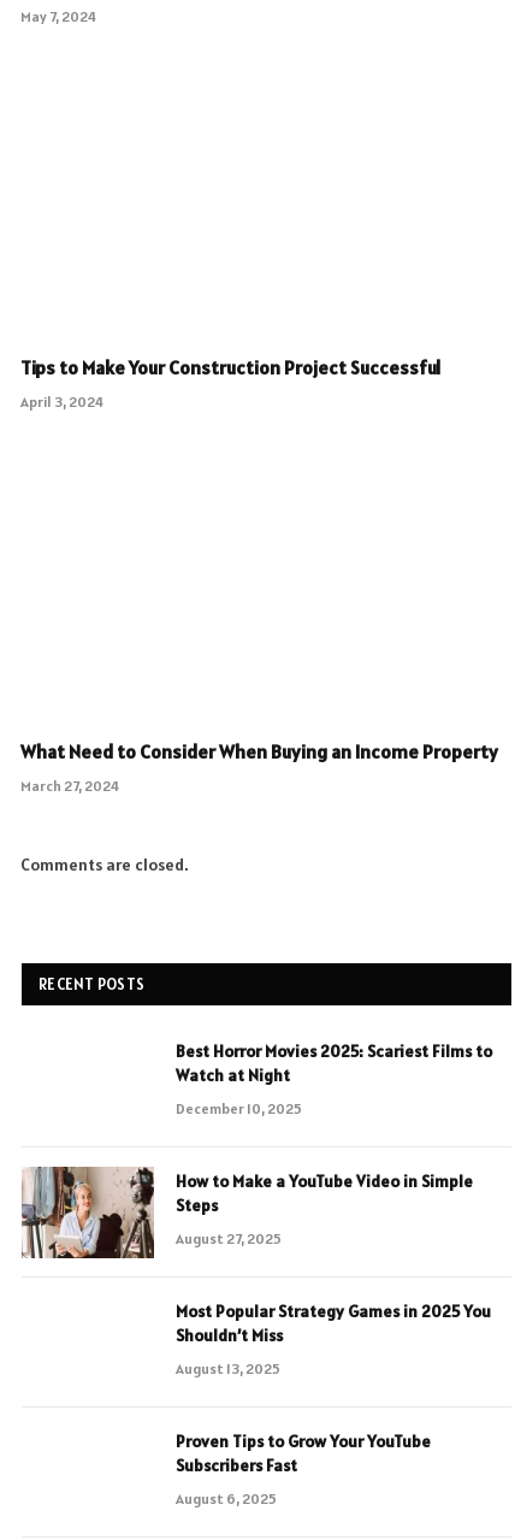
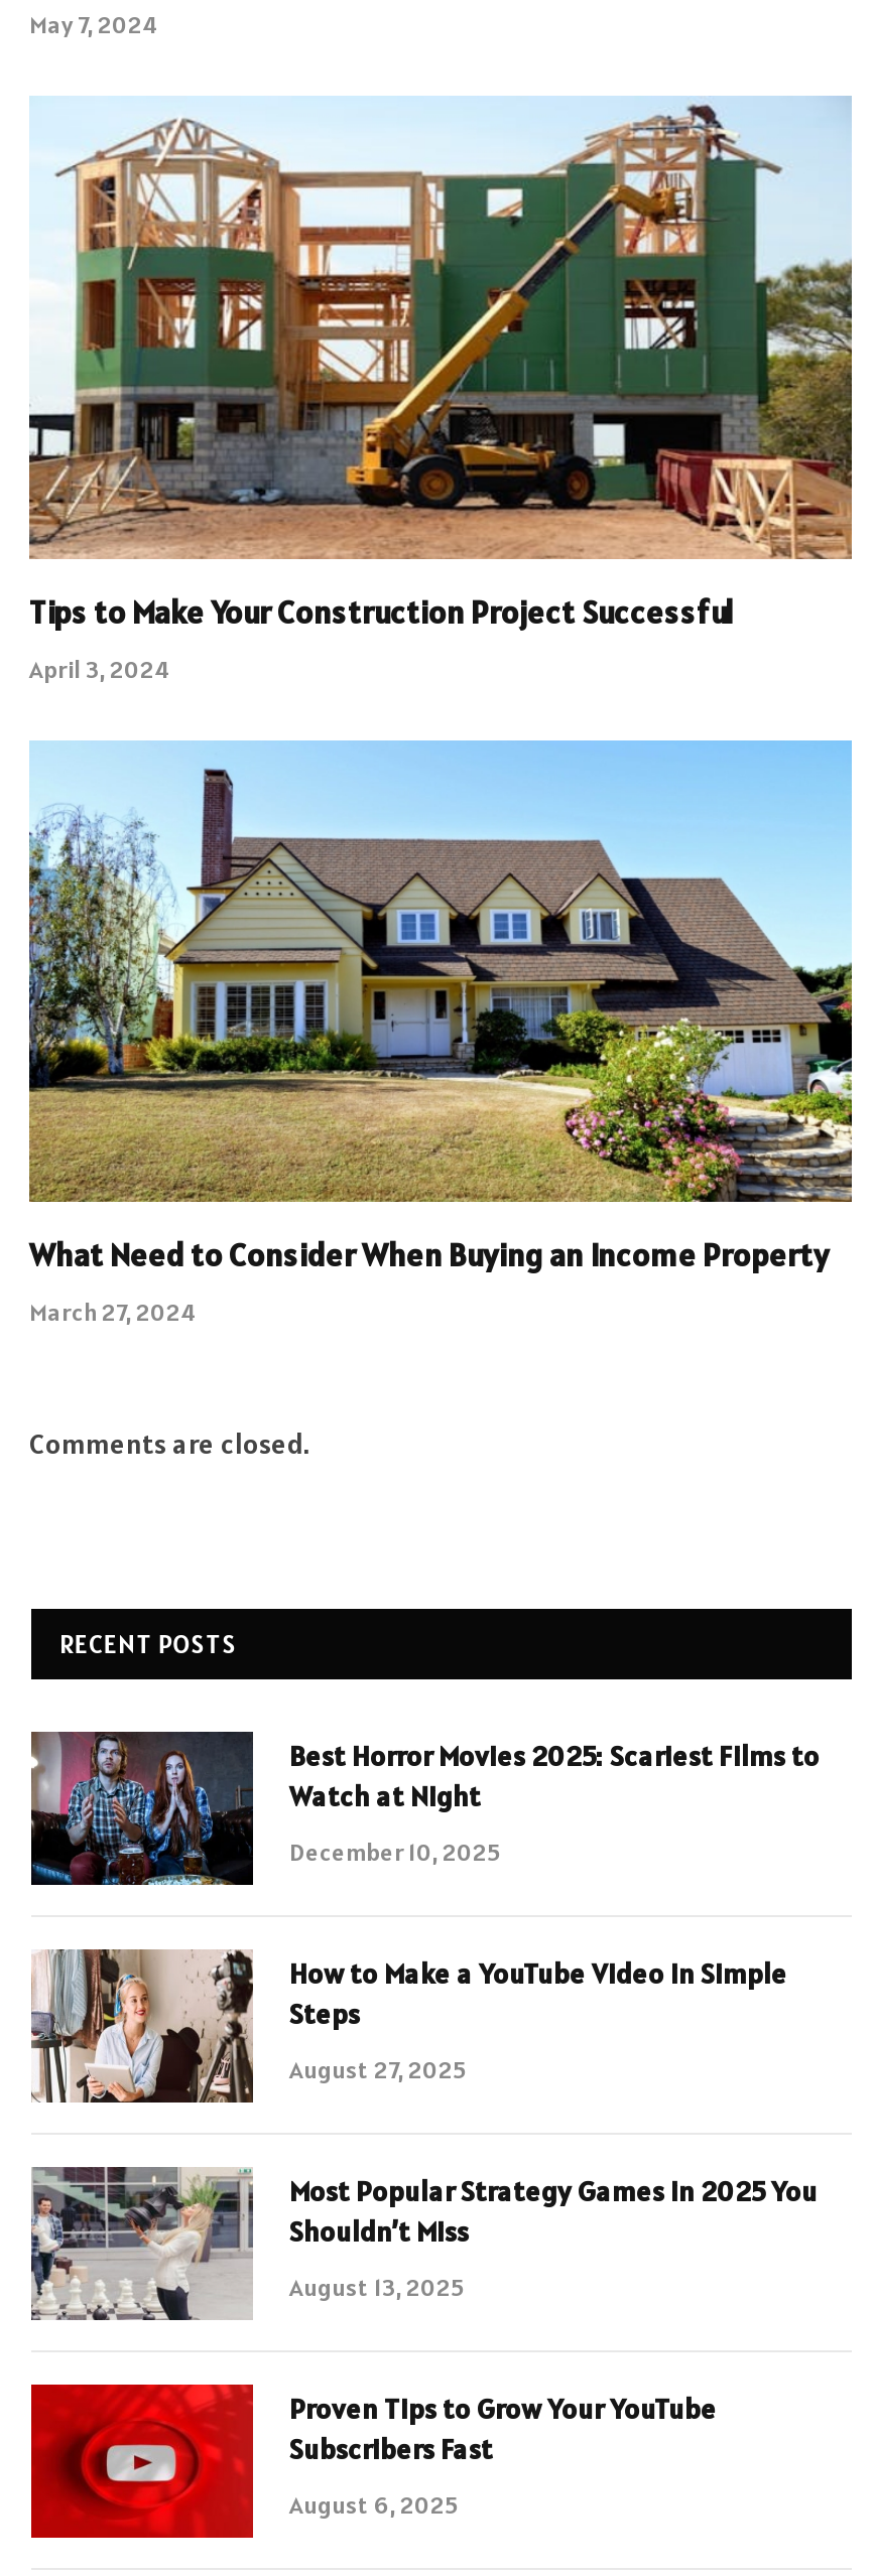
+ [image]

+ [image]

+ [image]

+ [image]

+ [image]
